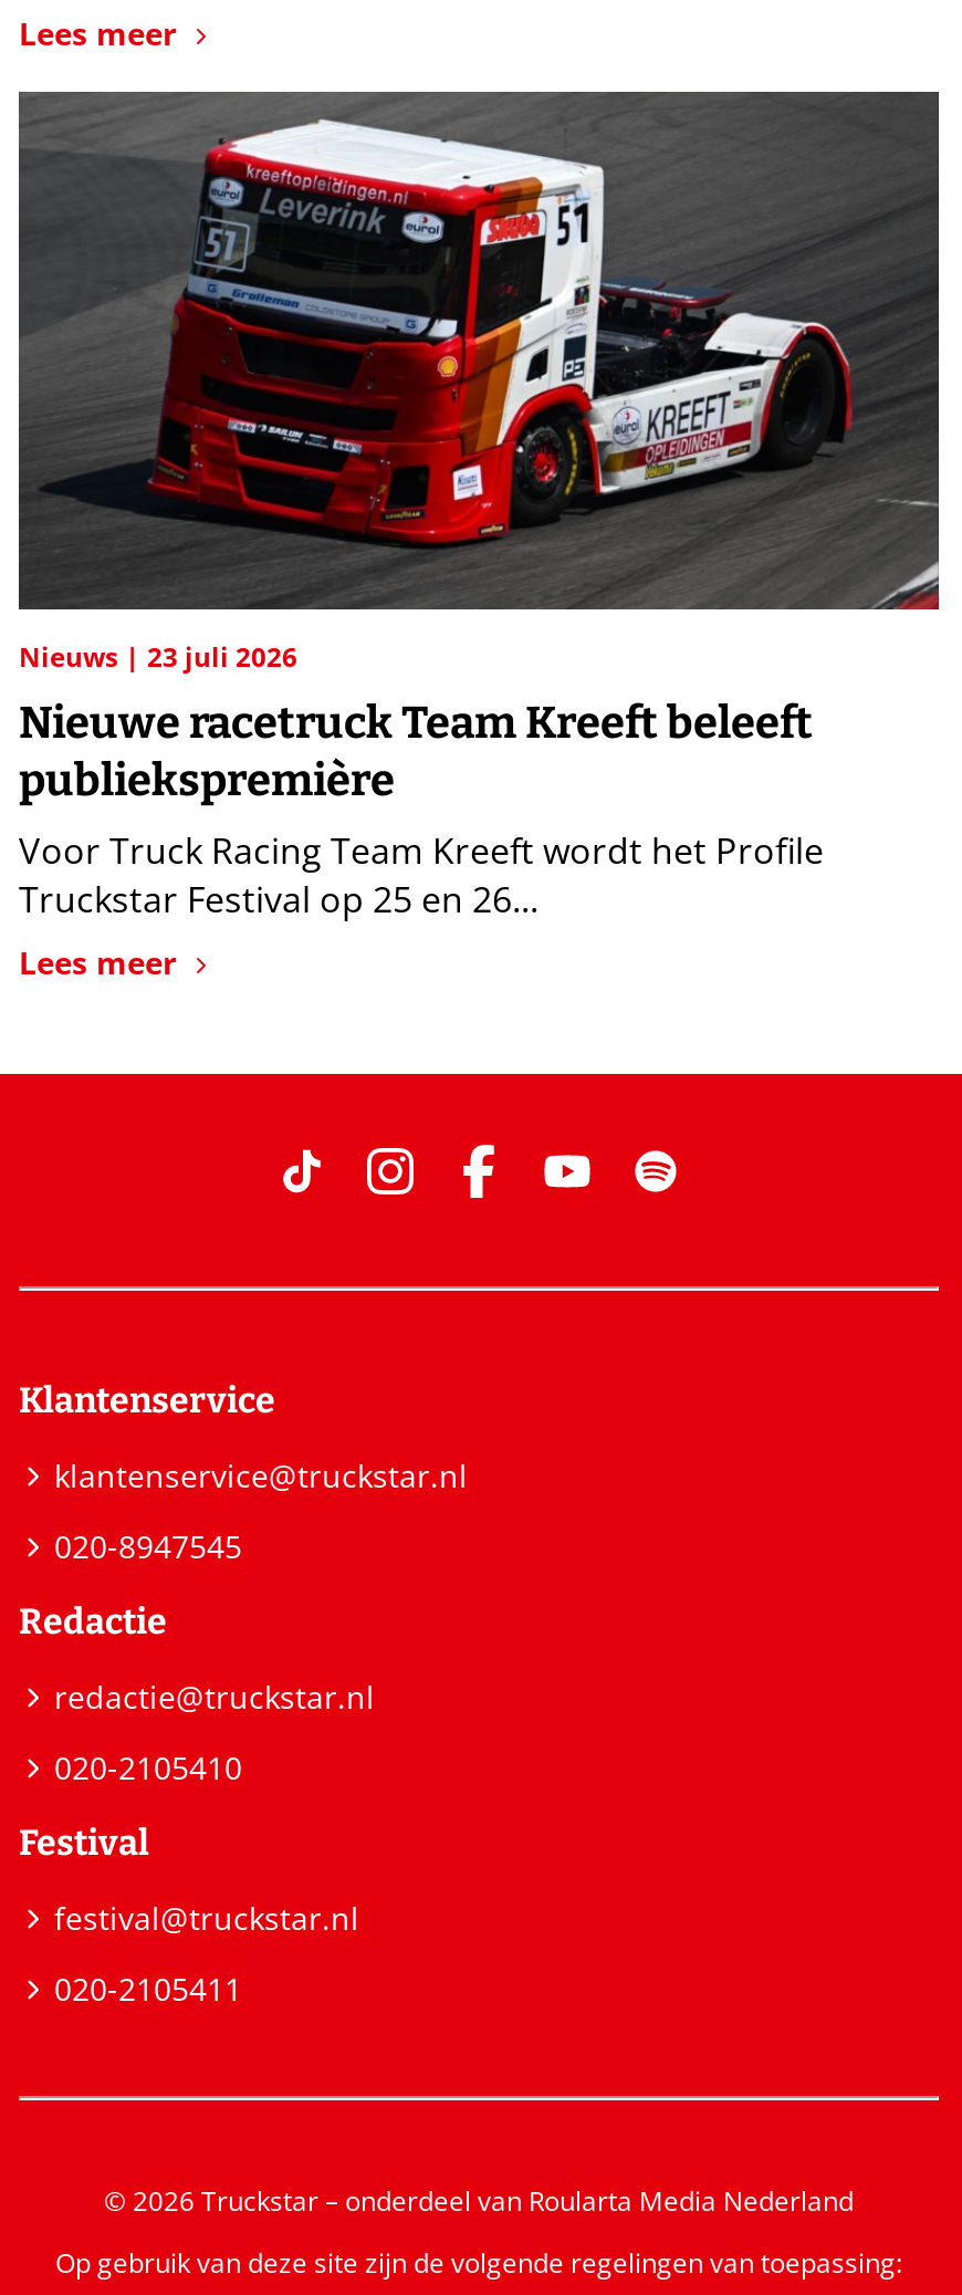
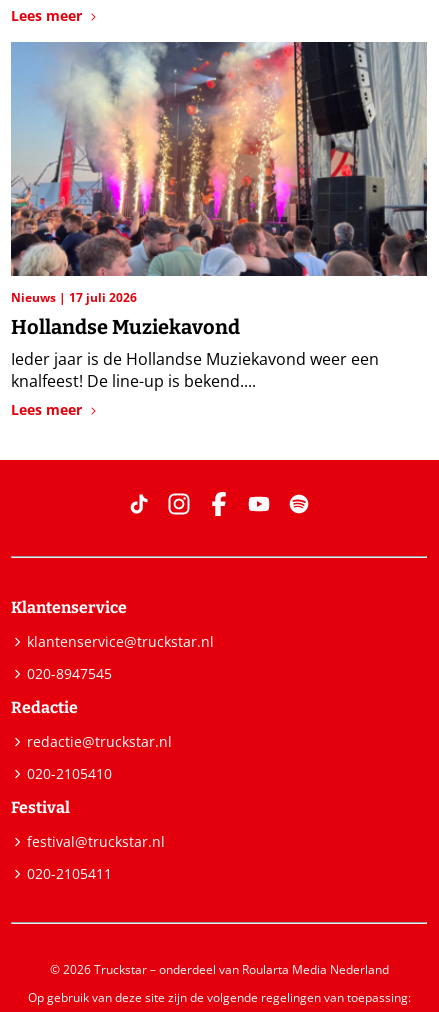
- [image]
- Nieuws 23 juli 2026
- Nieuwe racetruck Team Kreeft beleeft
- publiekspremière
- Voor Truck Racing Team Kreeft wordt het Profile
- Truckstar Festival op 25 en 26...
+ [image]
+ Nieuws 17 juli 2026
+ Hollandse Muziekavond
+ Ieder jaar is de Hollandse Muziekavond weer een
+ knalfeest! De line-up is bekend....
